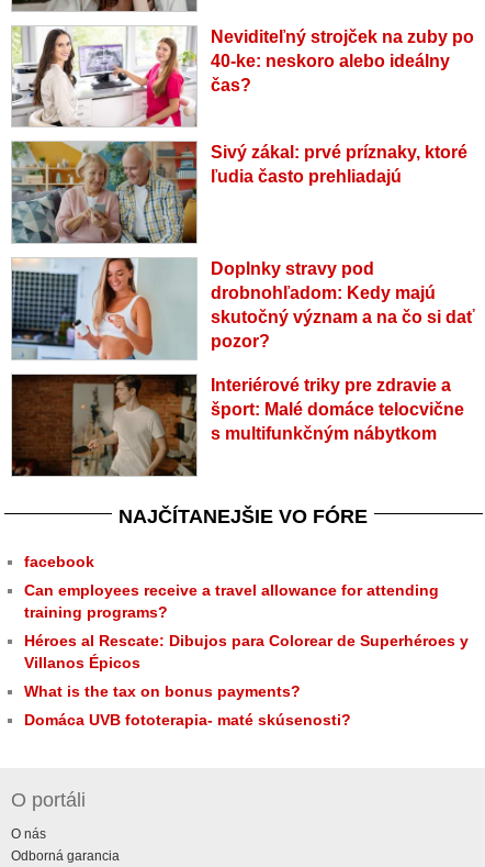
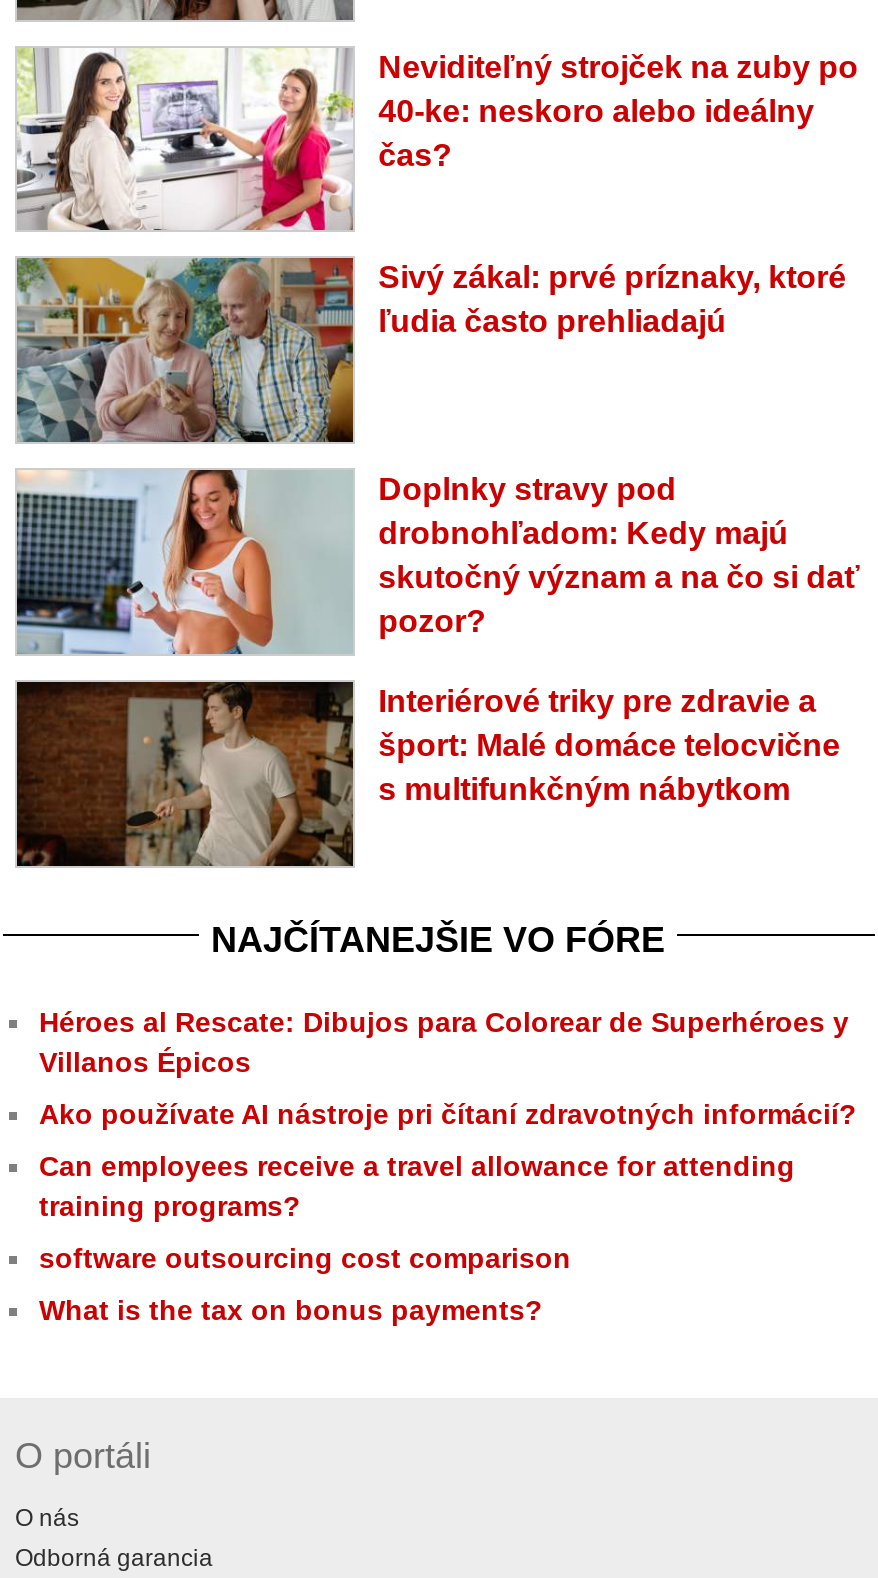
- facebook
+ Ako používate AI nástroje pri čítaní zdravotných informácií?

moved down: Can employees receive a travel allowance for attending | training programs?

+ software outsourcing cost comparison

moved up: Héroes al Rescate: Dibujos para Colorear de Superhéroes y | Villanos Épicos

moved down: What is the tax on bonus payments?

- Domáca UVB fototerapia- maté skúsenosti?
